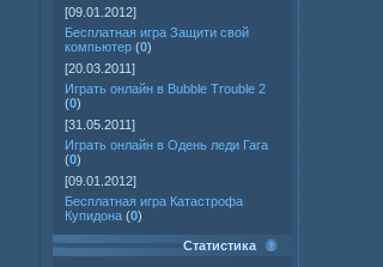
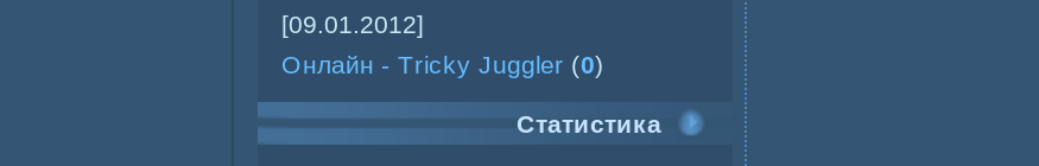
- Бесплатная игра Защити свой
- компьютер (0)
- [20.03.2011]
- Играть онлайн в Bubble Trouble 2
- (0)
- [31.05.2011]
- Играть онлайн в Одень леди Гага
- (0)
- [09.01.2012]
- Бесплатная игра Катастрофа
- Купидона (0)
+ Онлайн - Tricky Juggler (0)
